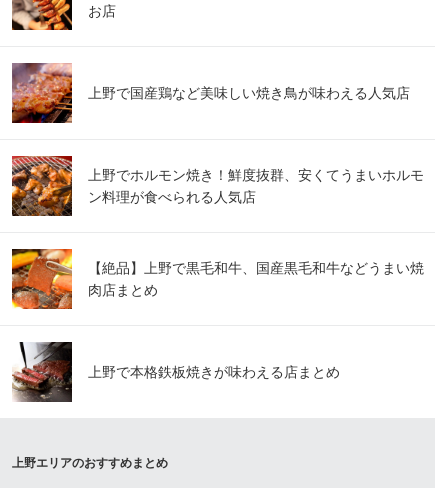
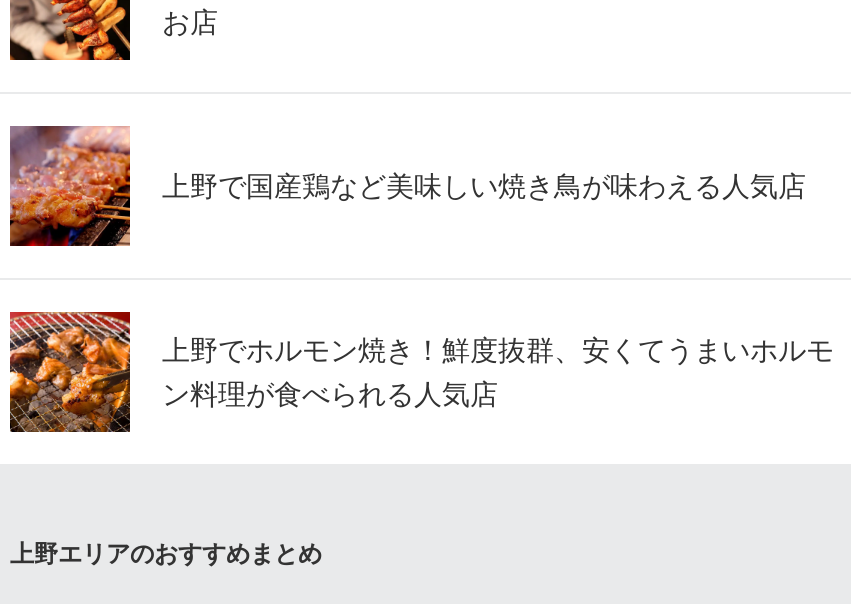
- [image]
- 【絶品】上野で黒毛和牛、国産黒毛和牛などうまい焼
- 肉店まとめ

- [image]
- 上野で本格鉄板焼きが味わえる店まとめ
